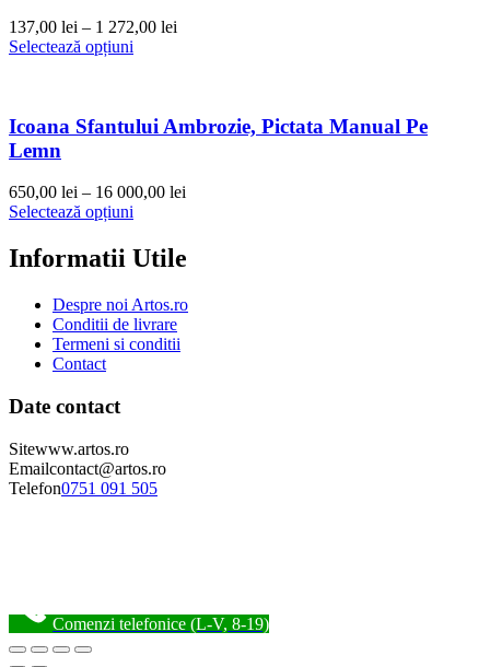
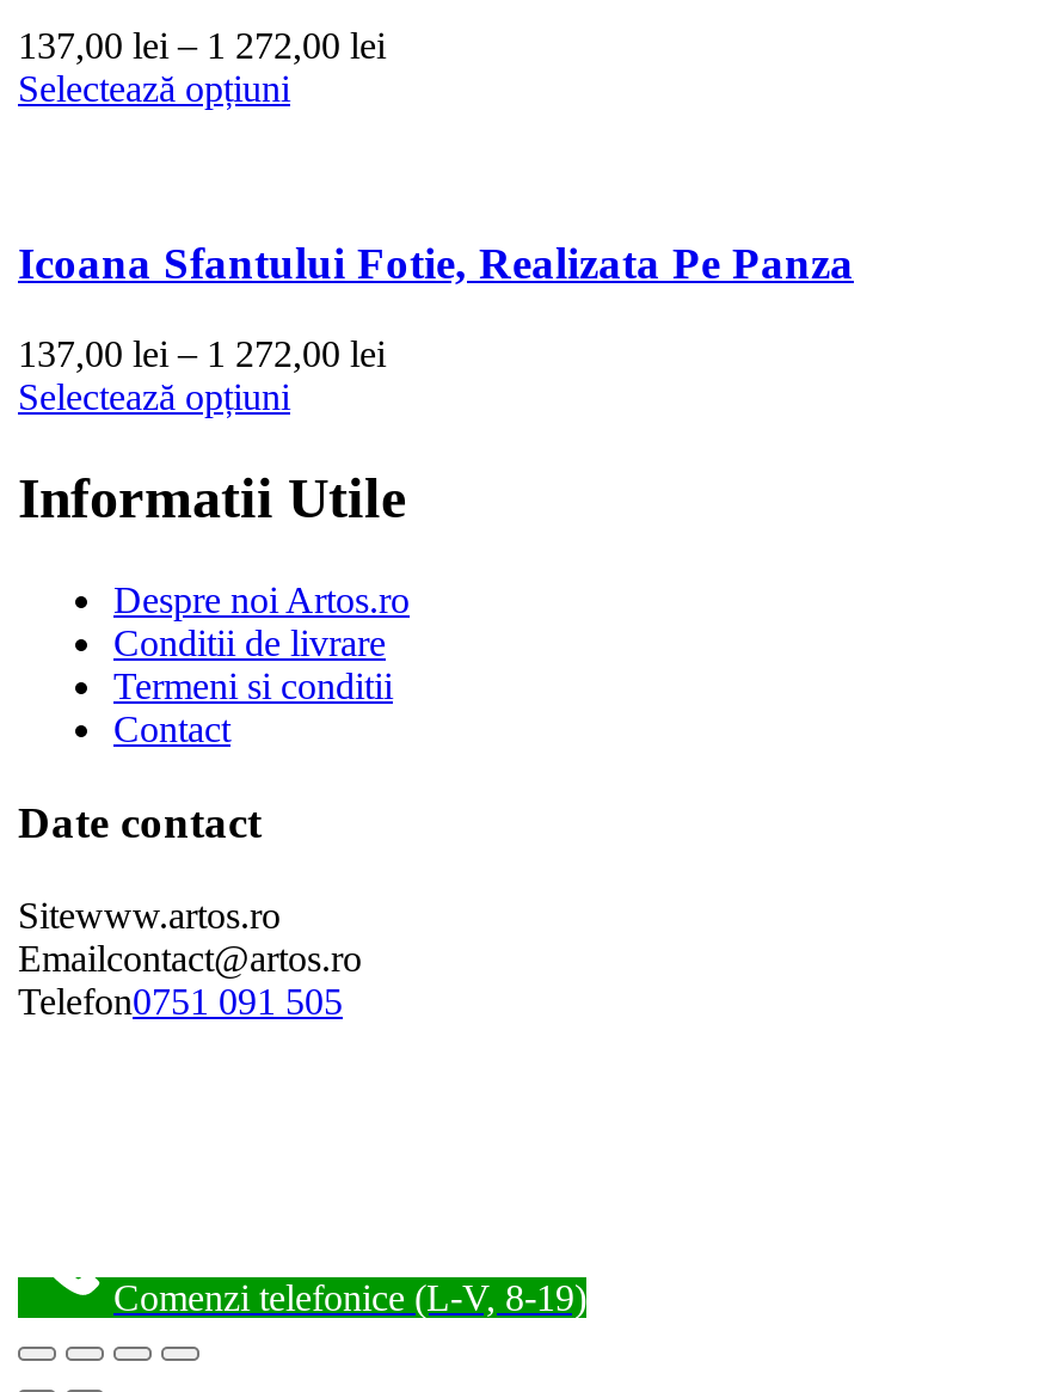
- Icoana Sfantului Ambrozie, Pictata Manual Pe
- Lemn
+ Icoana Sfantului Fotie, Realizata Pe Panza

- 650,00 lei – 16 000,00 lei
+ 137,00 lei – 1 272,00 lei
